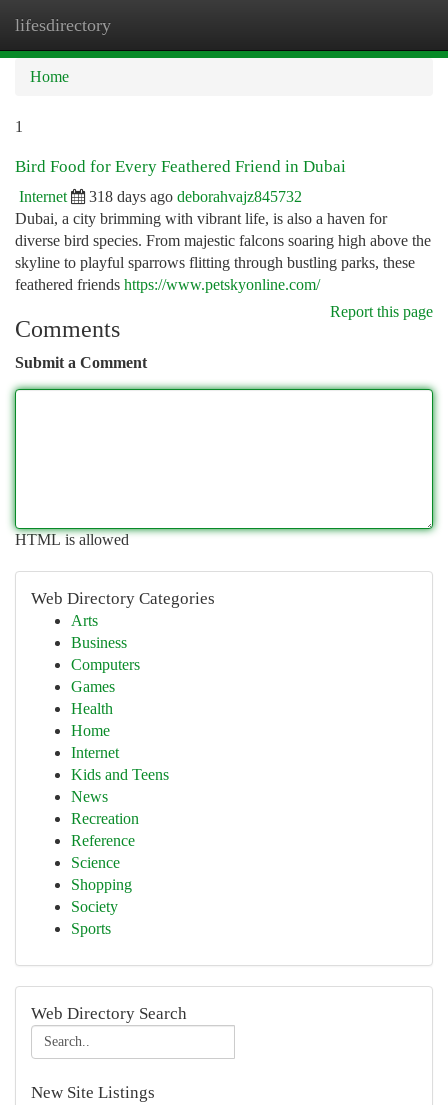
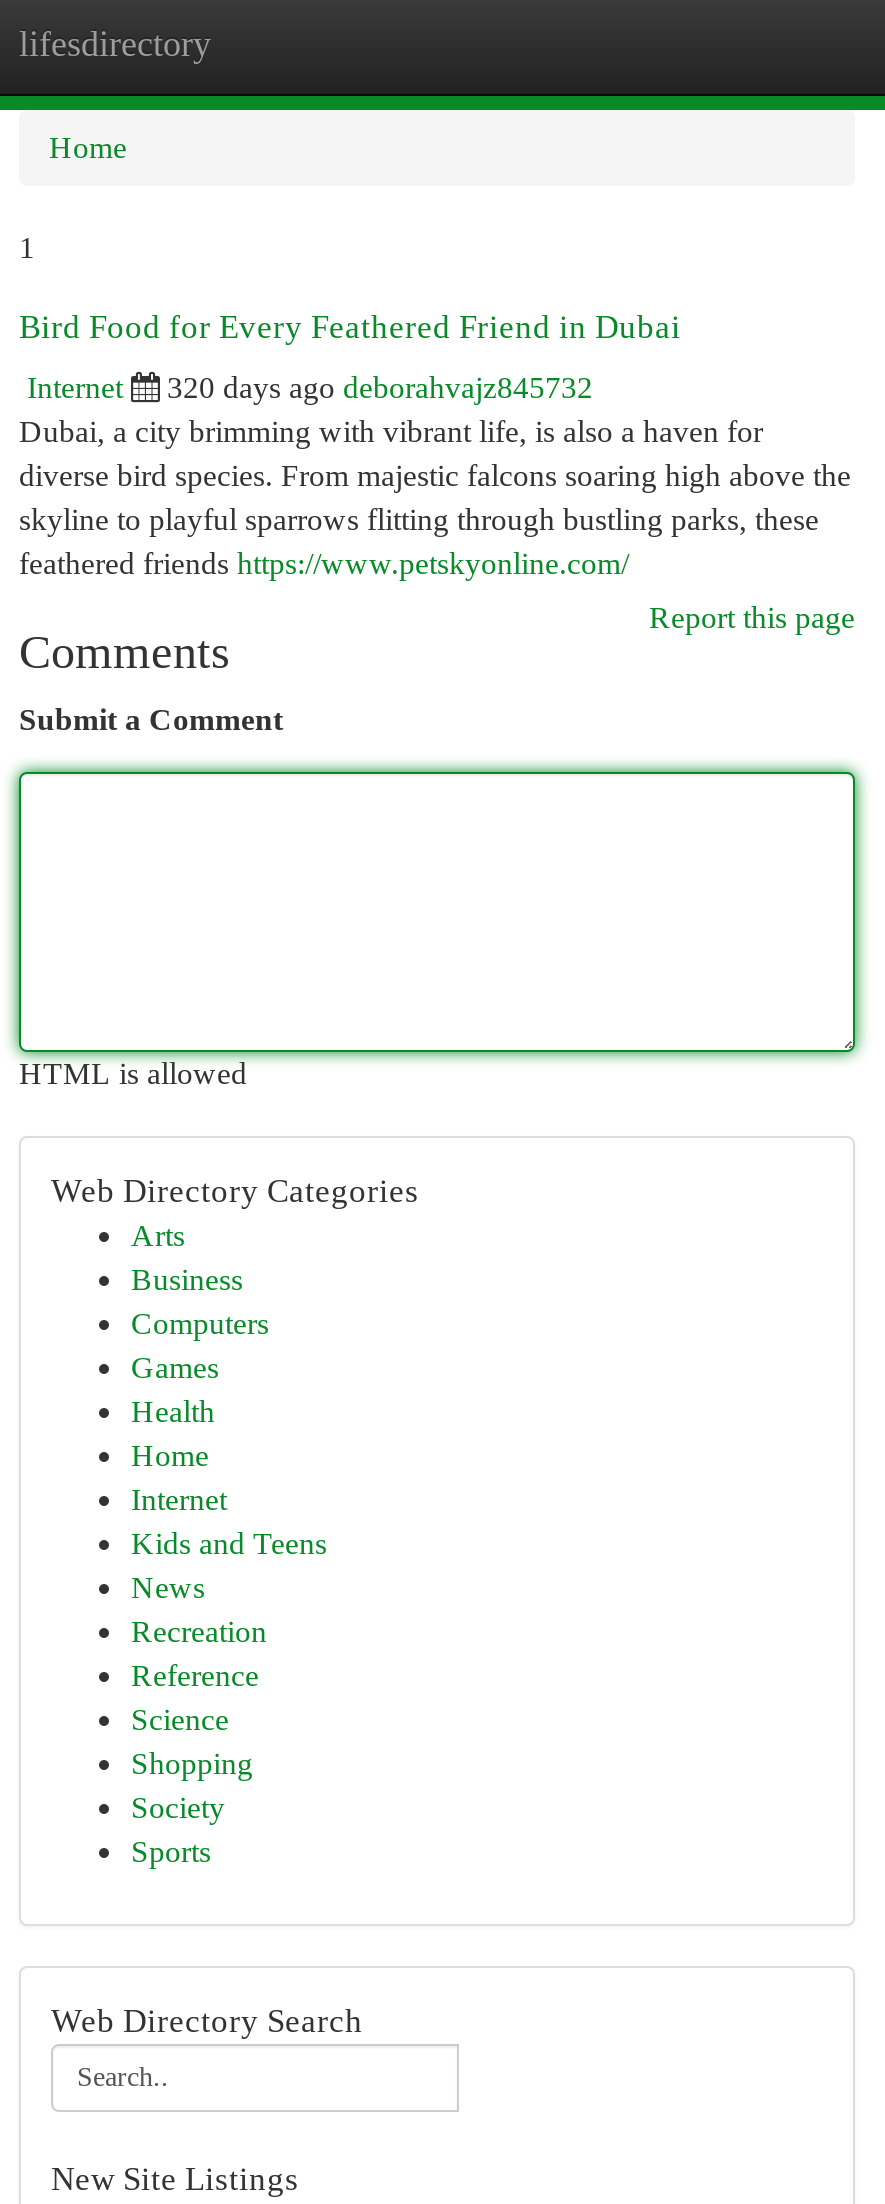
- 318 days ago deborahvajz845732
+ 320 days ago deborahvajz845732
